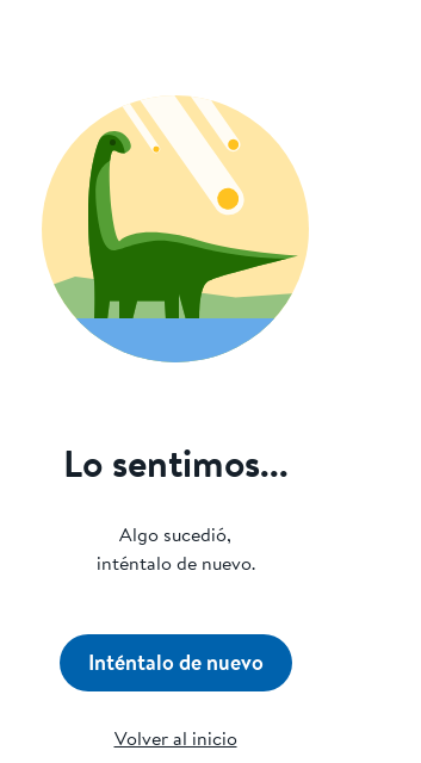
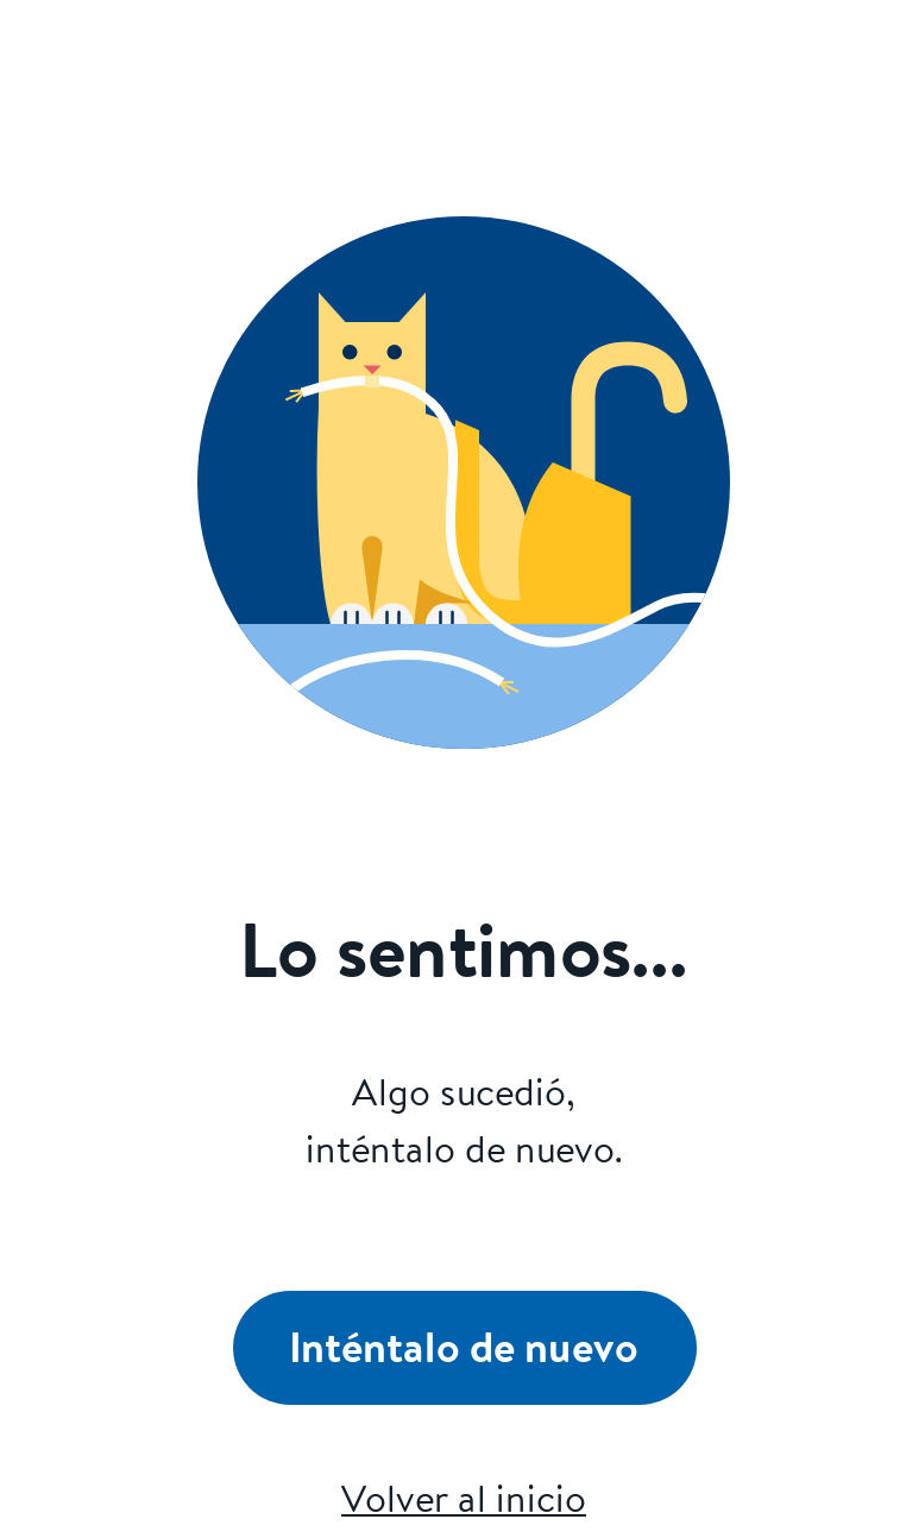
- [image]
+ [image]
